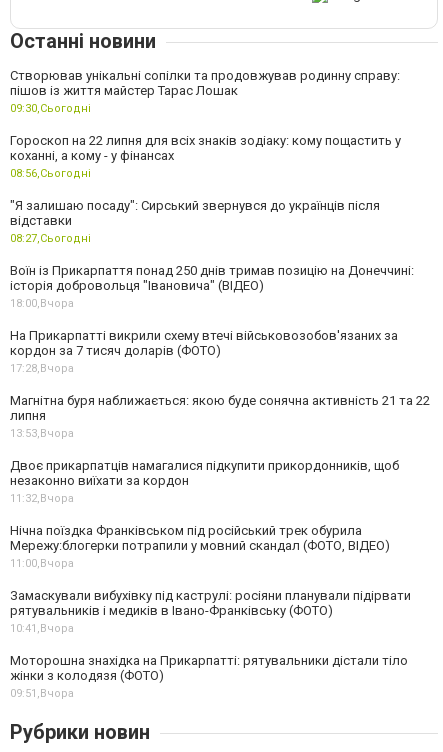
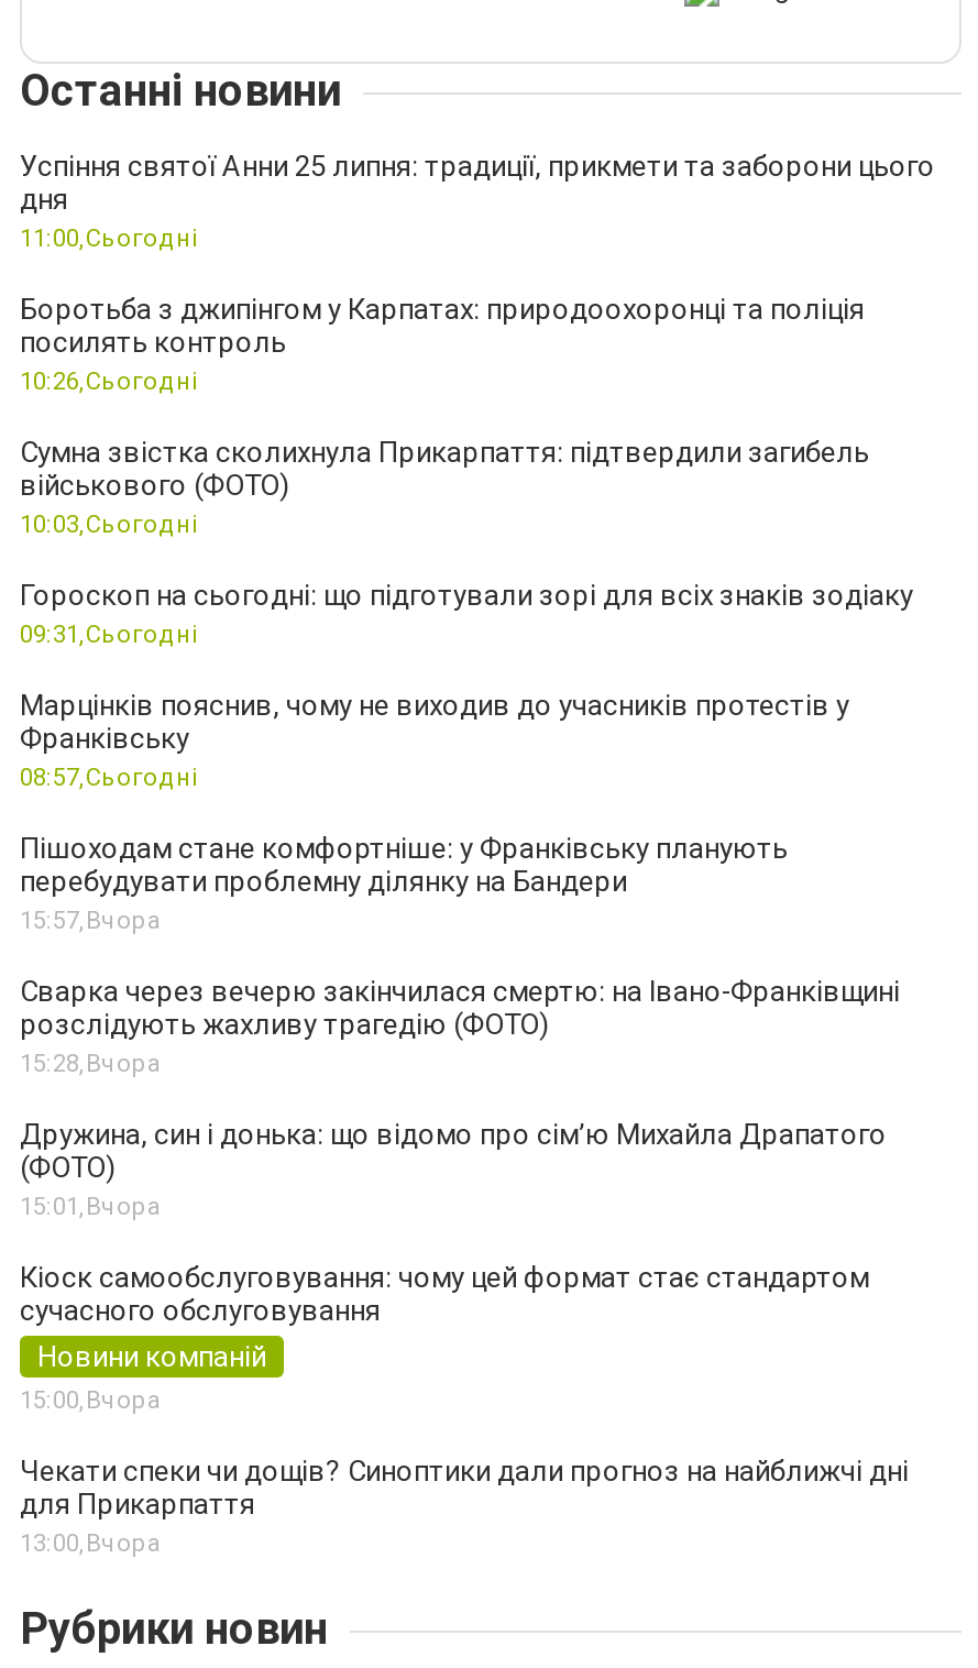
- Створював унікальні сопілки та продовжував родинну справу:
- пішов із життя майстер Тарас Лошак
- 09:30,Сьогодні
+ Успіння святої Анни 25 липня: традиції, прикмети та заборони цього
+ дня
+ 11:00,Сьогодні

- Гороскоп на 22 липня для всіх знаків зодіаку: кому пощастить у
- коханні, а кому - у фінансах
- 08:56,Сьогодні
+ Боротьба з джипінгом у Карпатах: природоохоронці та поліція
+ посилять контроль
+ 10:26,Сьогодні

- "Я залишаю посаду": Сирський звернувся до українців після
- відставки
- 08:27,Сьогодні
+ Сумна звістка сколихнула Прикарпаття: підтвердили загибель
+ військового (ФОТО)
+ 10:03,Сьогодні

- Воїн із Прикарпаття понад 250 днів тримав позицію на Донеччині:
- історія добровольця "Івановича" (ВІДЕО)
- 18:00,Вчора
+ Гороскоп на сьогодні: що підготували зорі для всіх знаків зодіаку
+ 09:31, Сьогодні

- На Прикарпатті викрили схему втечі військовозобов'язаних за
- кордон за 7 тисяч доларів (ФОТО)
- 17:28,Вчора
+ Марцінків пояснив, чому не виходив до учасників протестів у
+ Франківську
+ 08:57,Сьогодні

- Магнітна буря наближається: якою буде сонячна активність 21 та 22
- липня
- 13:53, Вчора
+ Пішоходам стане комфортніше: у Франківську планують
+ перебудувати проблемну ділянку на Бандери
+ 15:57, Вчора

- Двоє прикарпатців намагалися підкупити прикордонників, щоб
- незаконно виїхати за кордон
- 11:32, Вчора
+ Сварка через вечерю закінчилася смертю: на Івано-Франківщині
+ розслідують жахливу трагедію (ФОТО)
+ 15:28, Вчора

- Нічна поїздка Франківськом під російський трек обурила
- Мережу:блогерки потрапили у мовний скандал (ФОТО, ВІДЕО)
- 11:00, Вчора
+ Дружина, син і донька: що відомо про сім’ю Михайла Драпатого
+ (ФОТО)
+ 15:01, Вчора

- Замаскували вибухівку під каструлі: росіяни планували підірвати
- рятувальників і медиків в Івано-Франківську (ФОТО)
- 10:41, Вчора
+ Кіоск самообслуговування: чому цей формат стає стандартом
+ сучасного обслуговування
+ Новини компаній
+ 15:00, Вчора

- Моторошна знахідка на Прикарпатті: рятувальники дістали тіло
- жінки з колодязя (ФОТО)
- 09:51, Вчора
+ Чекати спеки чи дощів? Синоптики дали прогноз на найближчі дні
+ для Прикарпаття
+ 13:00, Вчора
